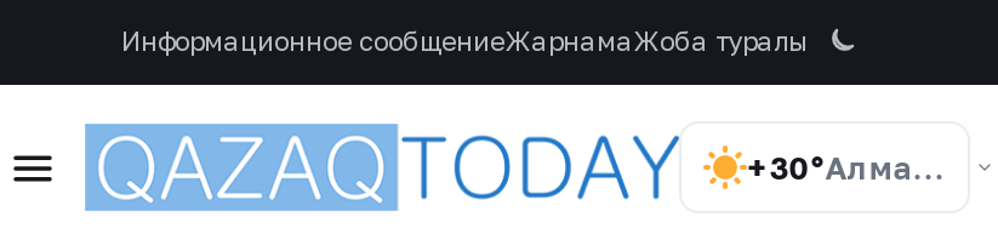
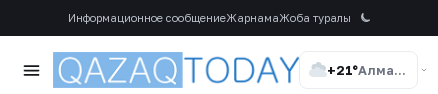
- +30°
+ +21°
